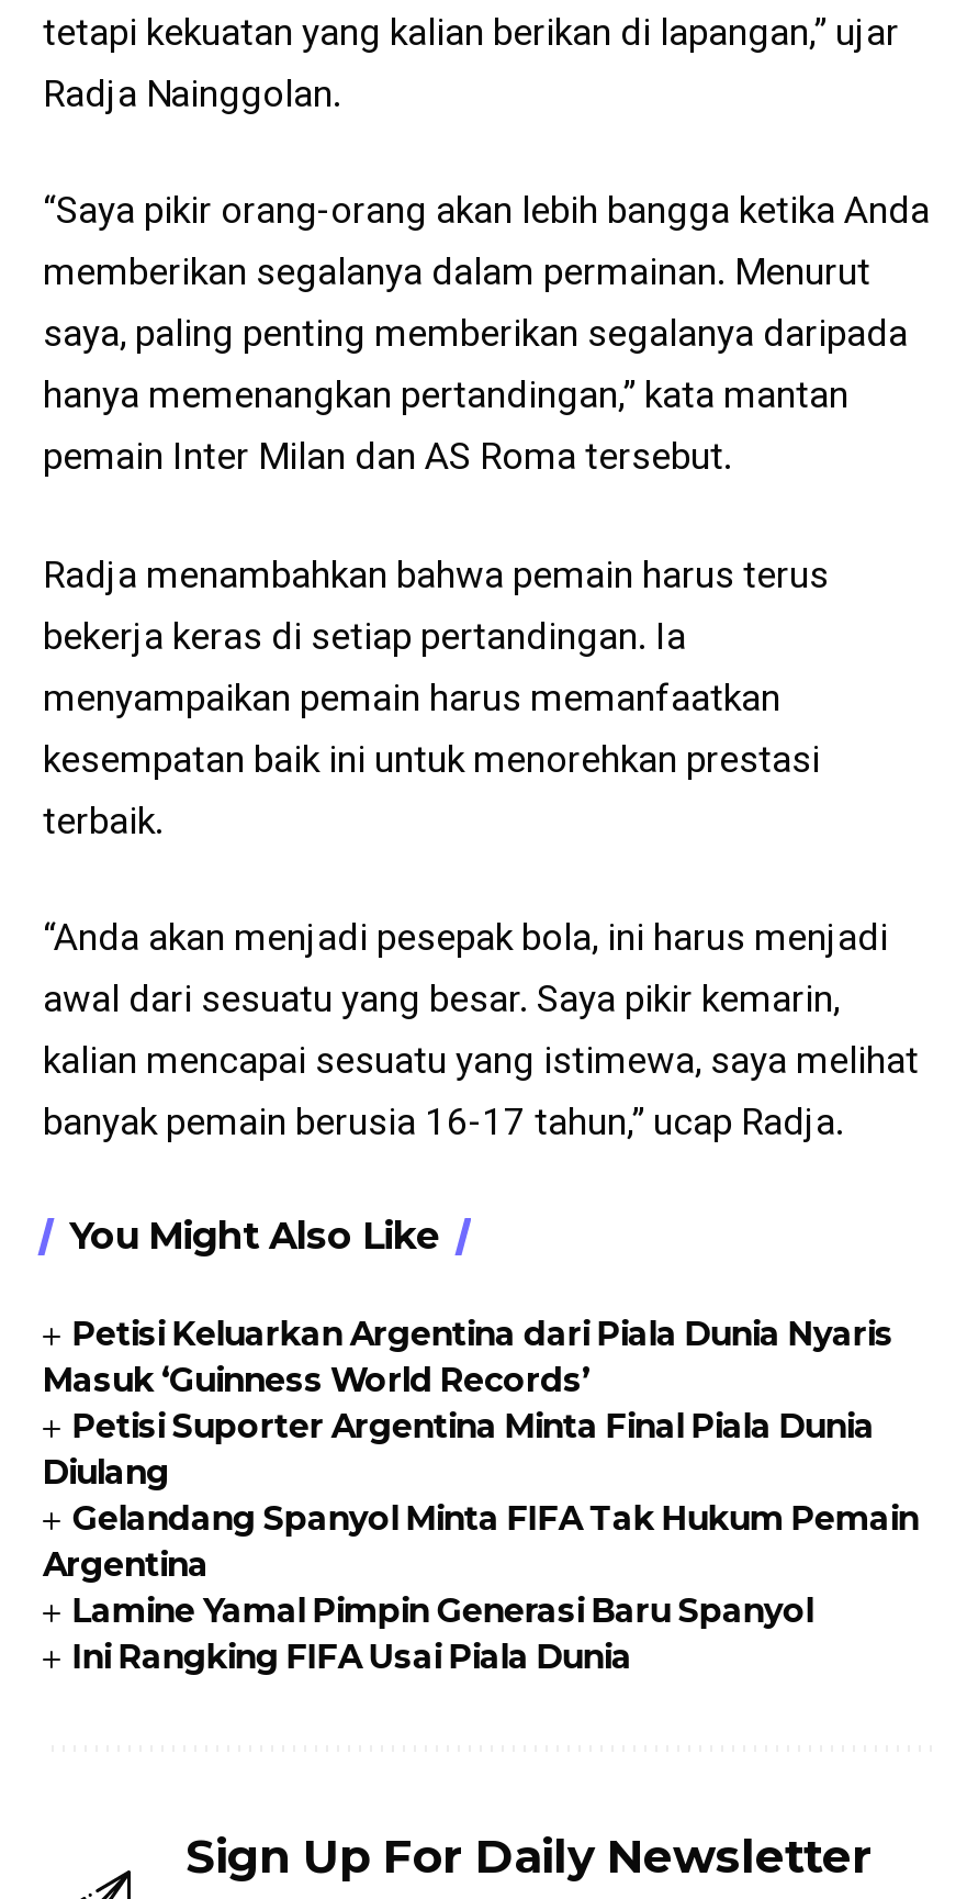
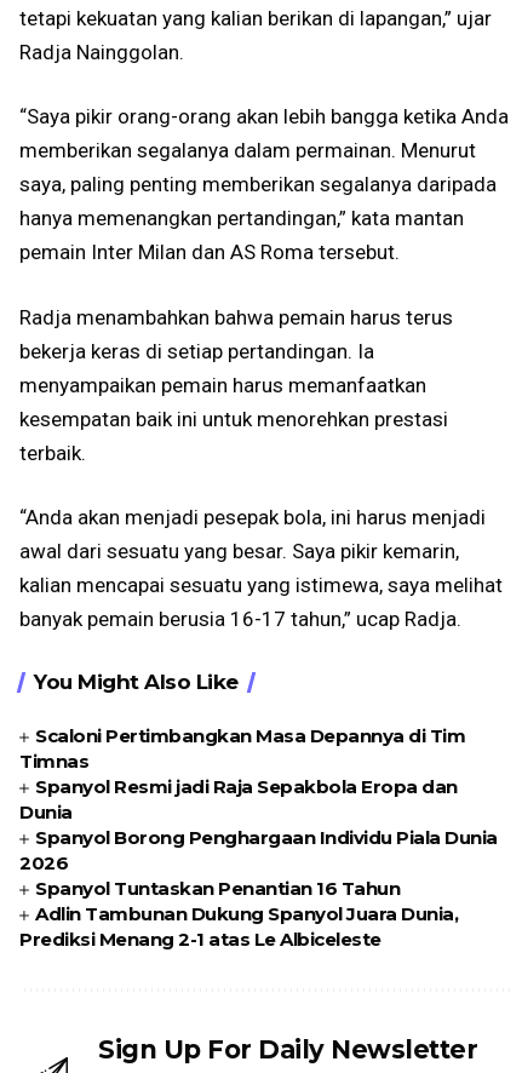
- Petisi Keluarkan Argentina dari Piala Dunia Nyaris
- Masuk ‘Guinness World Records’
- Petisi Suporter Argentina Minta Final Piala Dunia
- Diulang
- Gelandang Spanyol Minta FIFA Tak Hukum Pemain
- Argentina
- Lamine Yamal Pimpin Generasi Baru Spanyol
- Ini Rangking FIFA Usai Piala Dunia
+ Scaloni Pertimbangkan Masa Depannya di Tim
+ Timnas
+ Spanyol Resmi jadi Raja Sepakbola Eropa dan
+ Dunia
+ Spanyol Borong Penghargaan Individu Piala Dunia
+ 2026
+ Spanyol Tuntaskan Penantian 16 Tahun
+ Adlin Tambunan Dukung Spanyol Juara Dunia,
+ Prediksi Menang 2-1 atas Le Albiceleste
